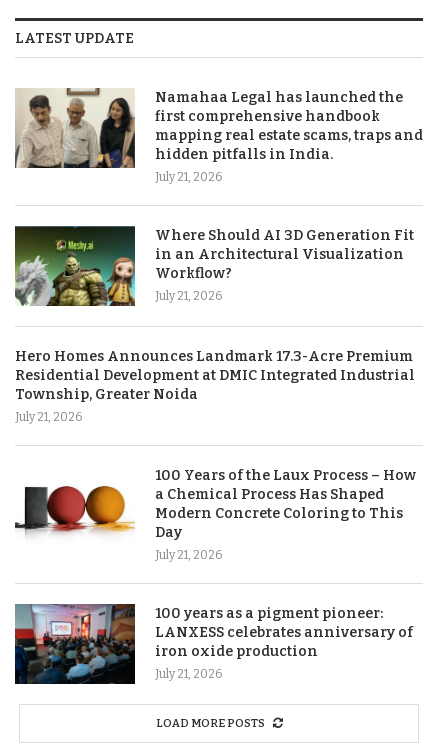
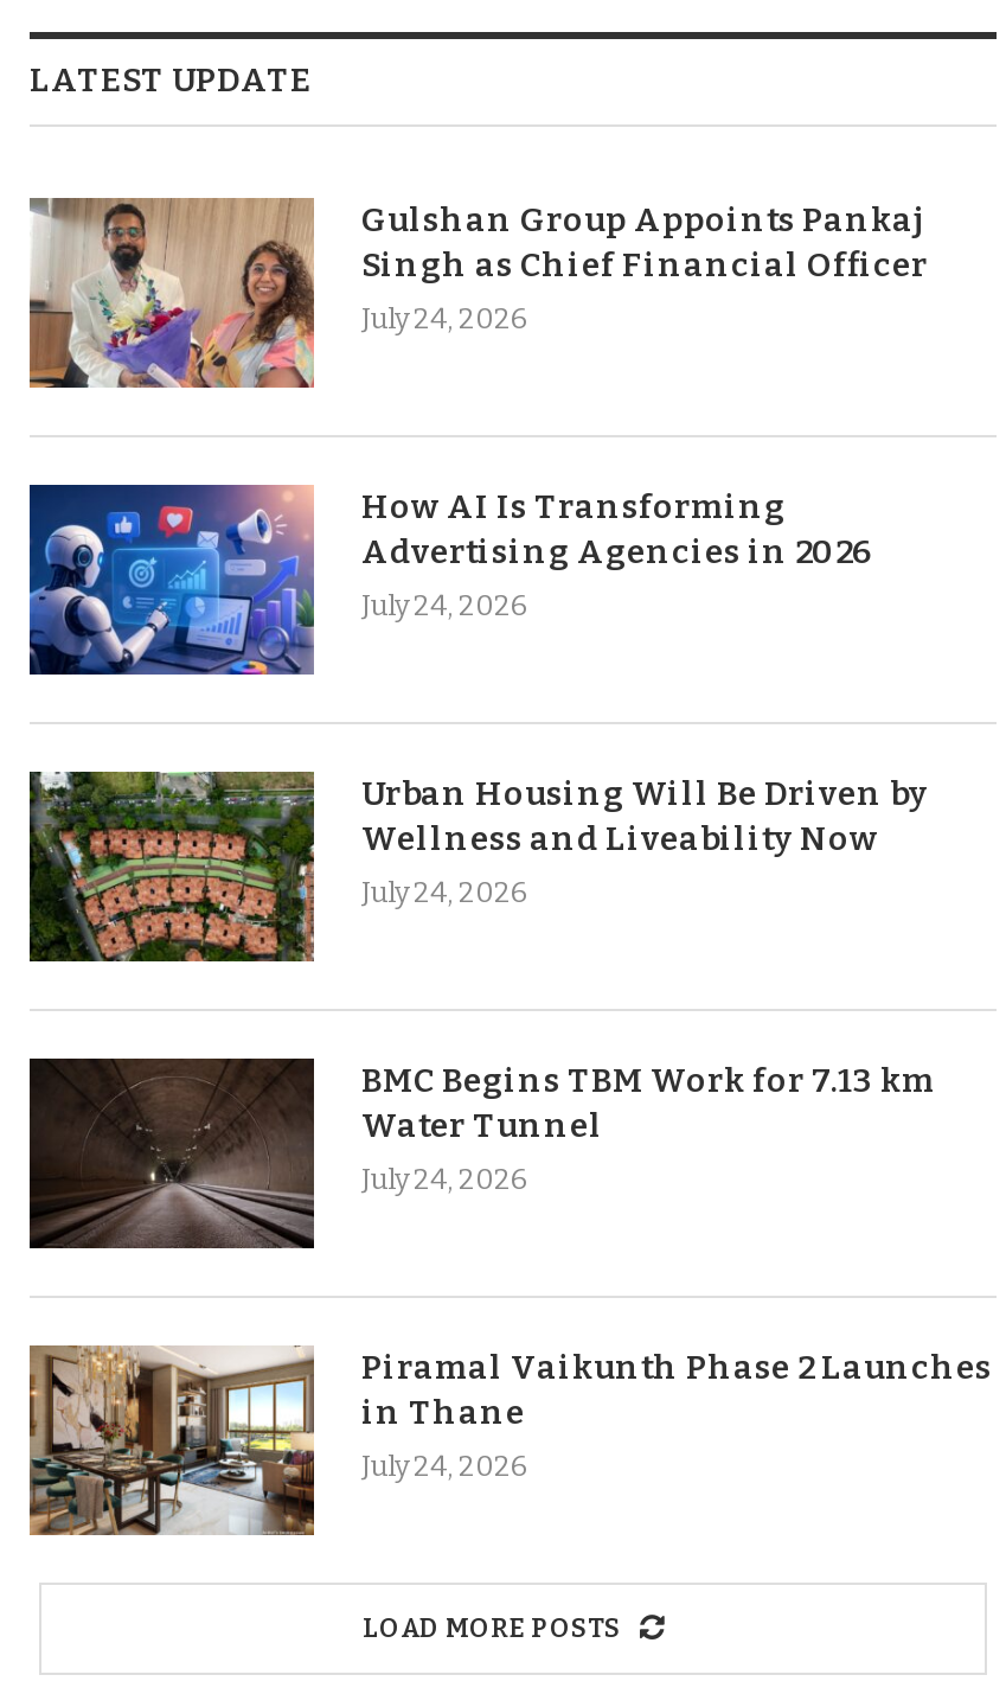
- [image]
- Namahaa Legal has launched the
- first comprehensive handbook
- mapping real estate scams, traps and
- hidden pitfalls in India.
- July 21, 2026
+ [image]
+ Gulshan Group Appoints Pankaj
+ Singh as Chief Financial Officer
+ July 24, 2026

- [image]
- Where Should AI 3D Generation Fit
- in an Architectural Visualization
- Workflow?
- July 21, 2026
+ [image]
+ How AI Is Transforming
+ Advertising Agencies in 2026
+ July 24, 2026

- Hero Homes Announces Landmark 17.3-Acre Premium
- Residential Development at DMIC Integrated Industrial
- Township, Greater Noida
- July 21, 2026
+ Urban Housing Will Be Driven by
+ Wellness and Liveability Now
+ July 24, 2026

- [image]
- 100 Years of the Laux Process – How
- a Chemical Process Has Shaped
- Modern Concrete Coloring to This
- Day
- July 21, 2026
+ [image]
+ BMC Begins TBM Work for 7.13 km
+ Water Tunnel
+ July 24, 2026

- [image]
- 100 years as a pigment pioneer:
- LANXESS celebrates anniversary of
- iron oxide production
- July 21, 2026
+ [image]
+ Piramal Vaikunth Phase 2 Launches
+ in Thane
+ July 24, 2026
